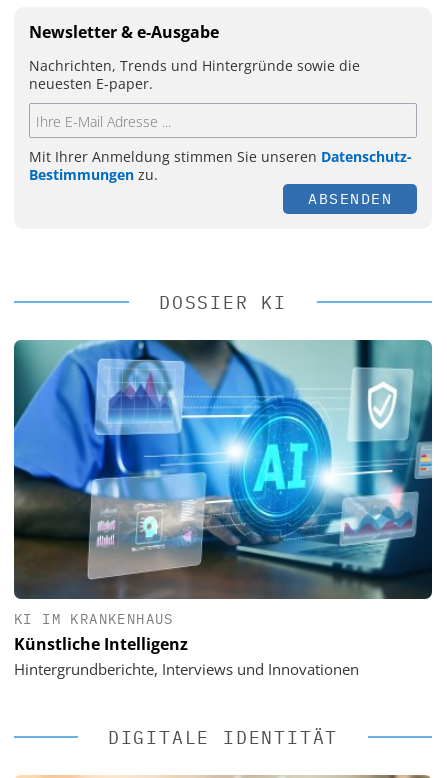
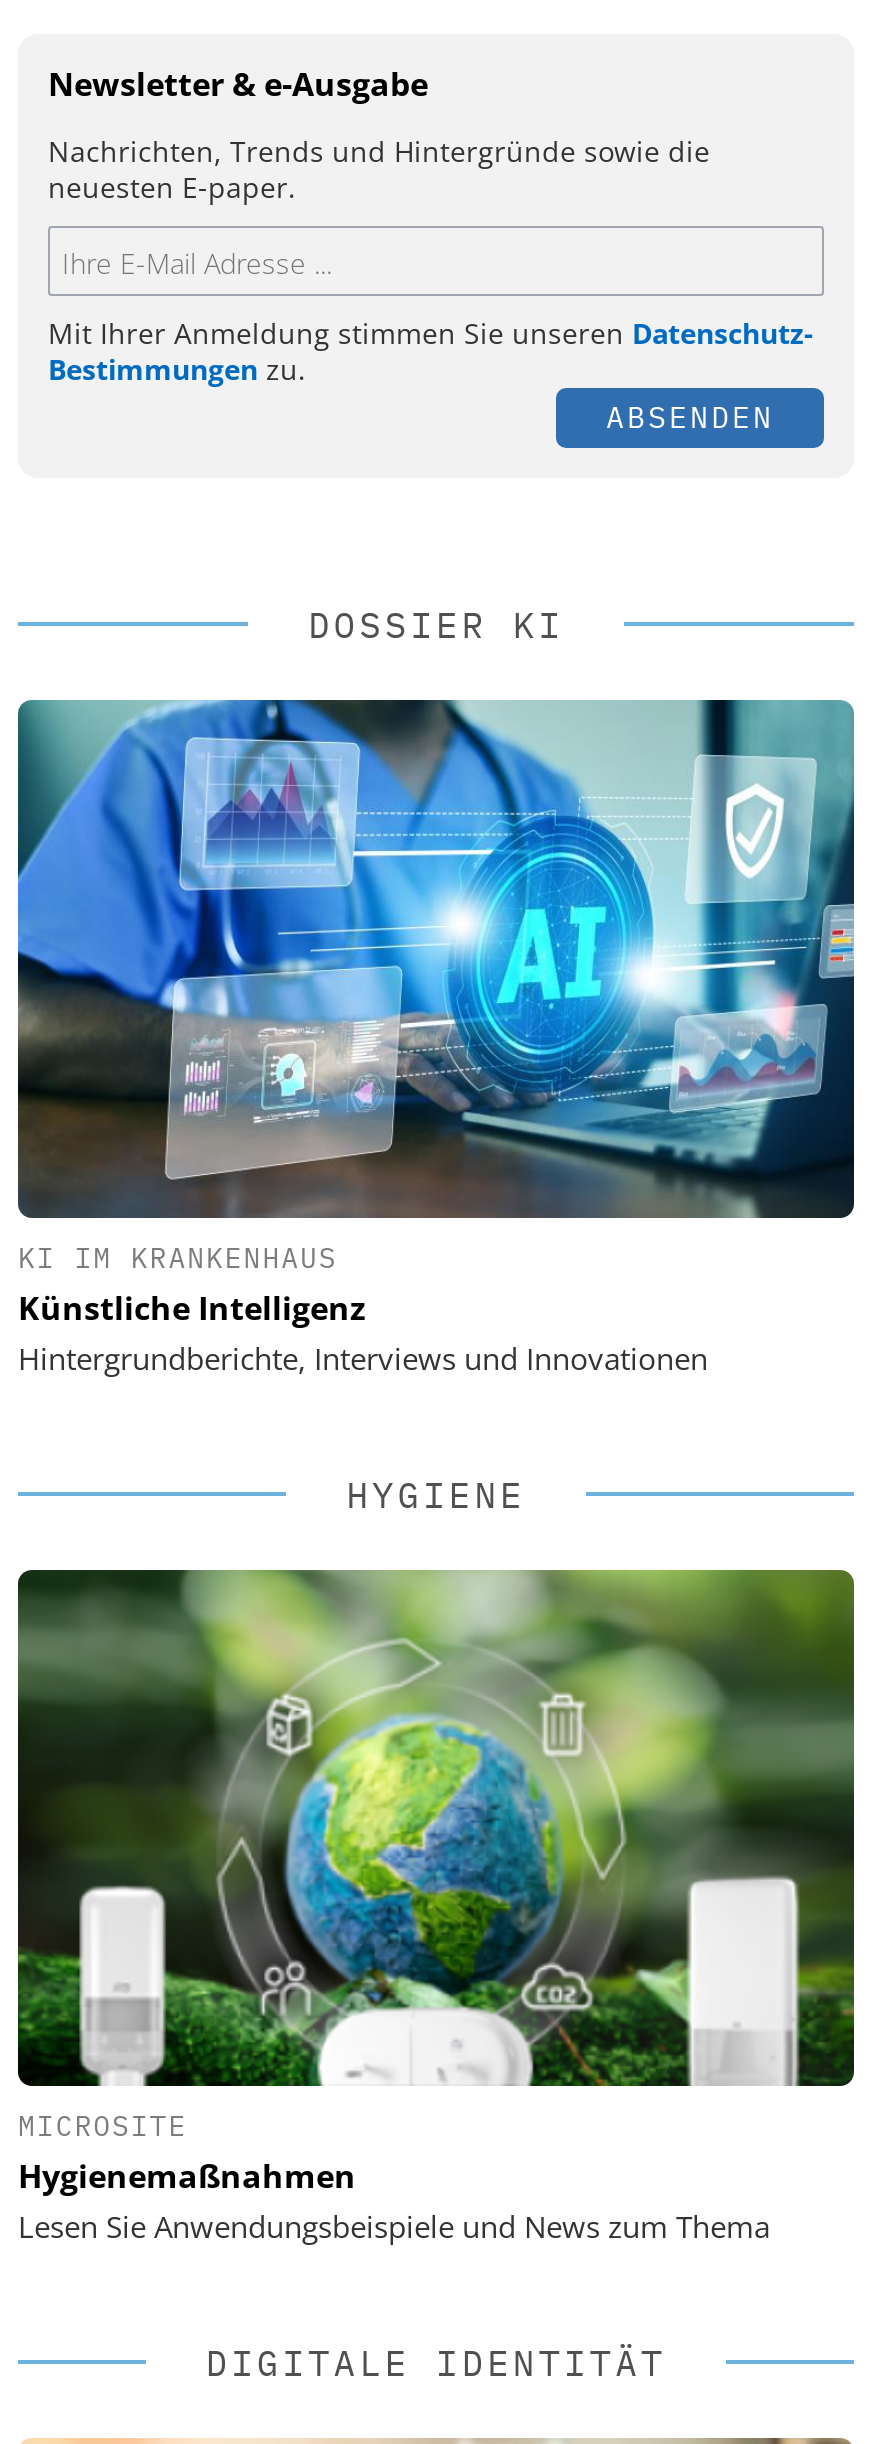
+ [image]
+ MICROSITE
+ Hygienemaßnahmen
+ Lesen Sie Anwendungsbeispiele und News zum Thema

+ HYGIENE
